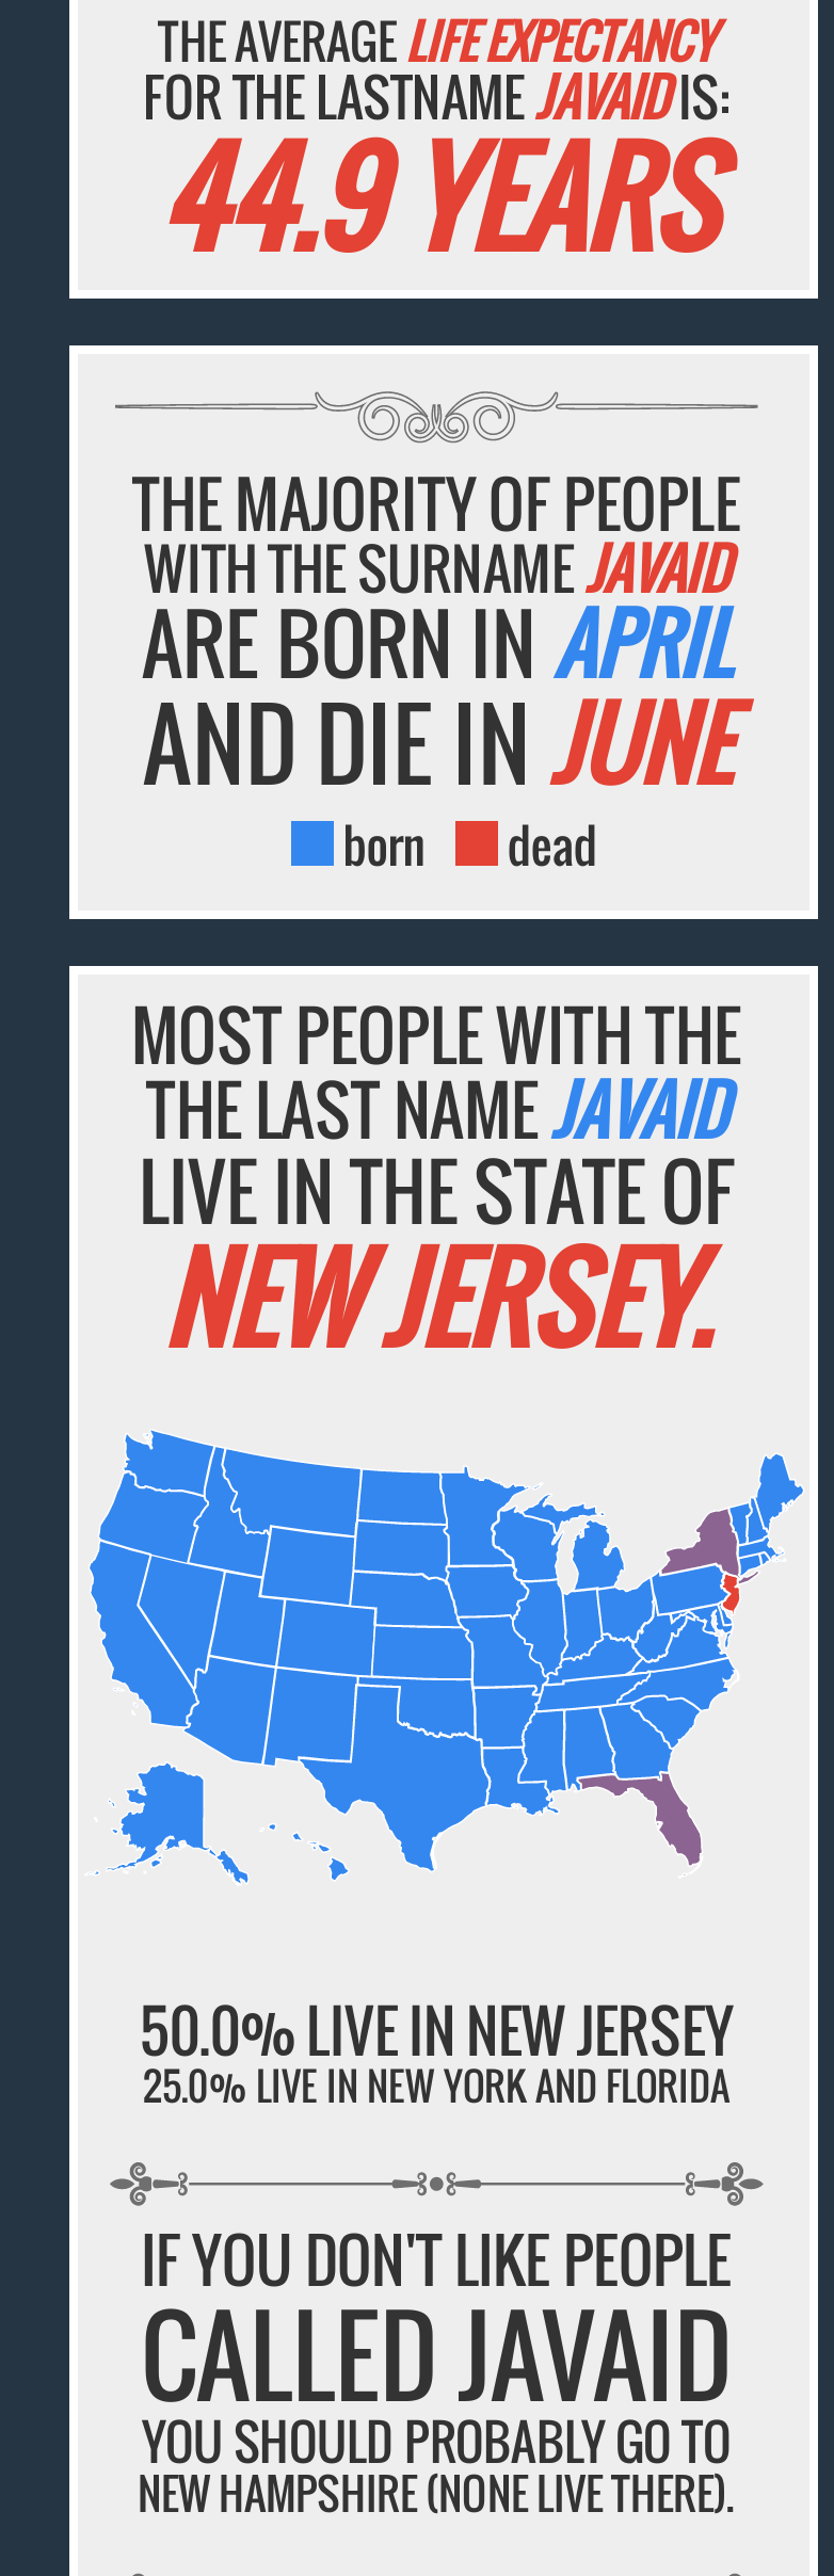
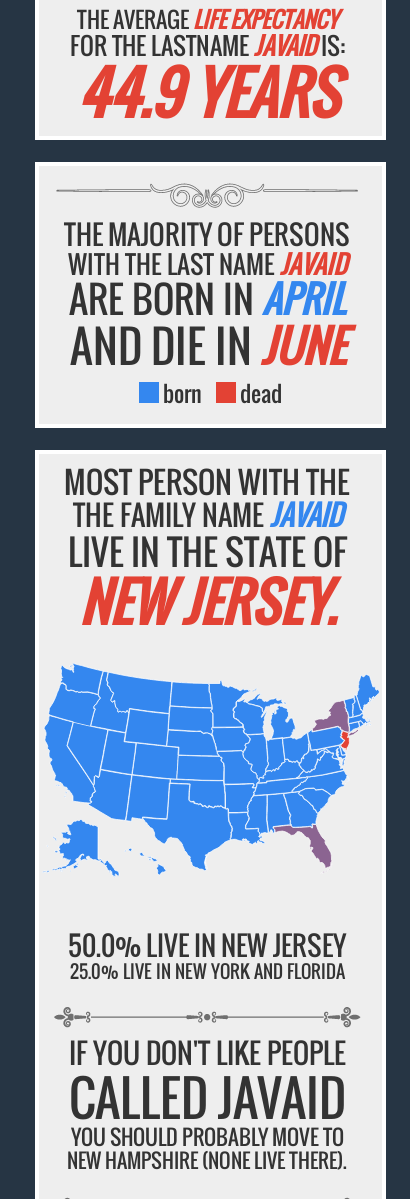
- THE MAJORITY OF PEOPLE
- WITH THE SURNAMEJAVAID
+ THE MAJORITY OF PERSONS
+ WITH THE LAST NAMEJAVAID

- MOST PEOPLE WITH THE
+ MOST PERSON WITH THE

- THE LAST NAMEJAVAID
+ THE FAMILY NAMEJAVAID

- YOU SHOULD PROBABLY GO TO
+ YOU SHOULD PROBABLY MOVE TO
